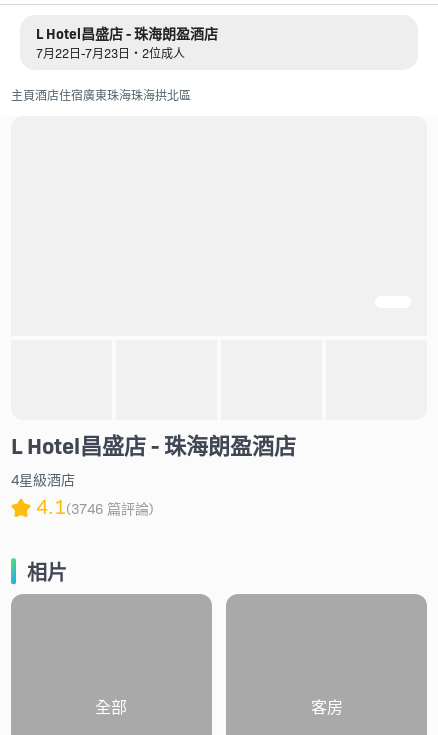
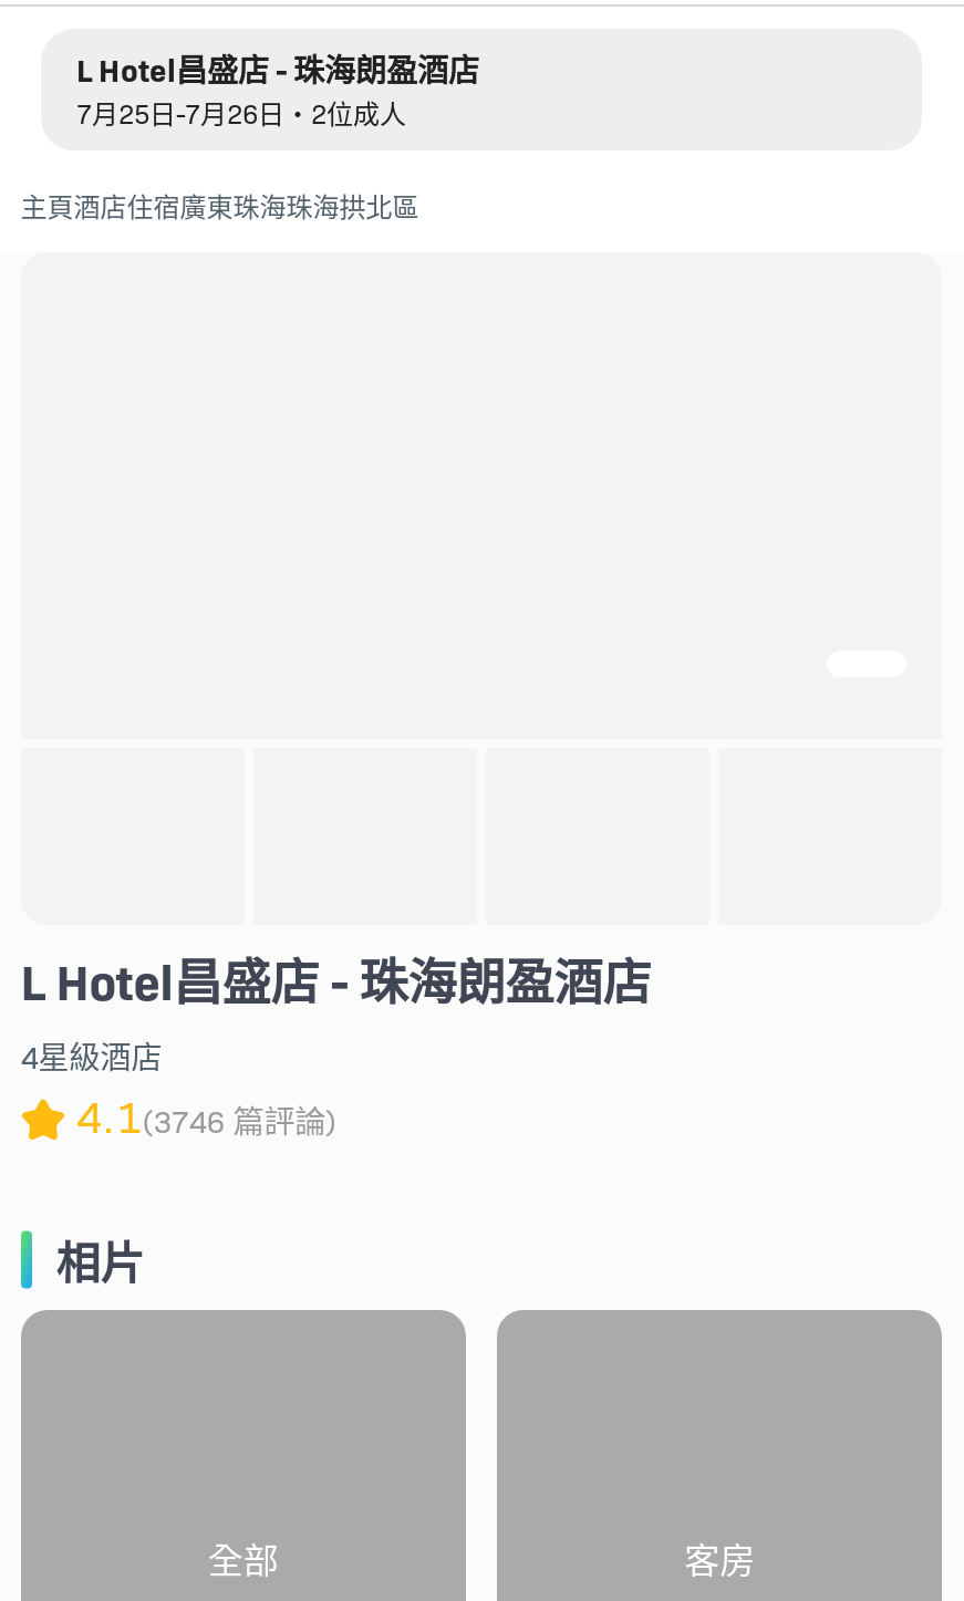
- 7月22日-7月23日・2位成人
+ 7月25日-7月26日・2位成人
